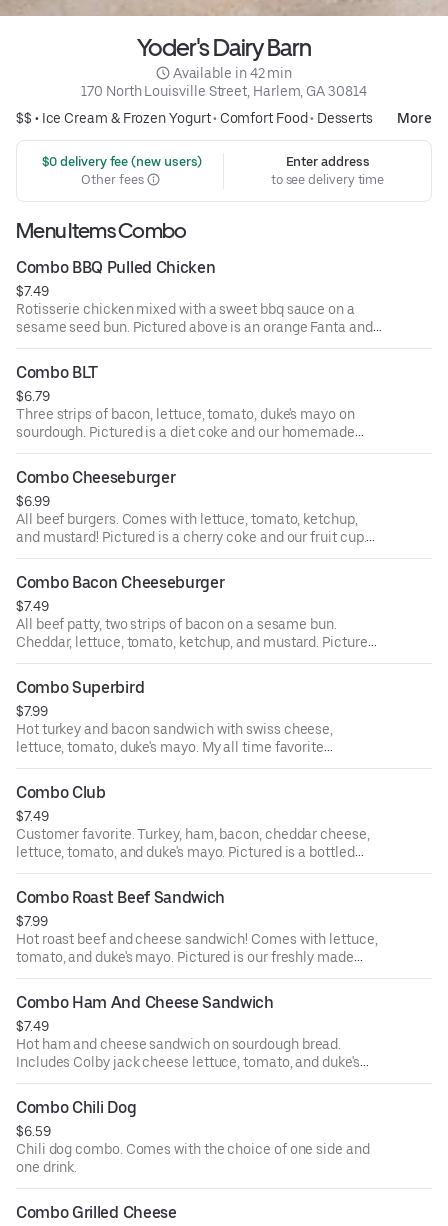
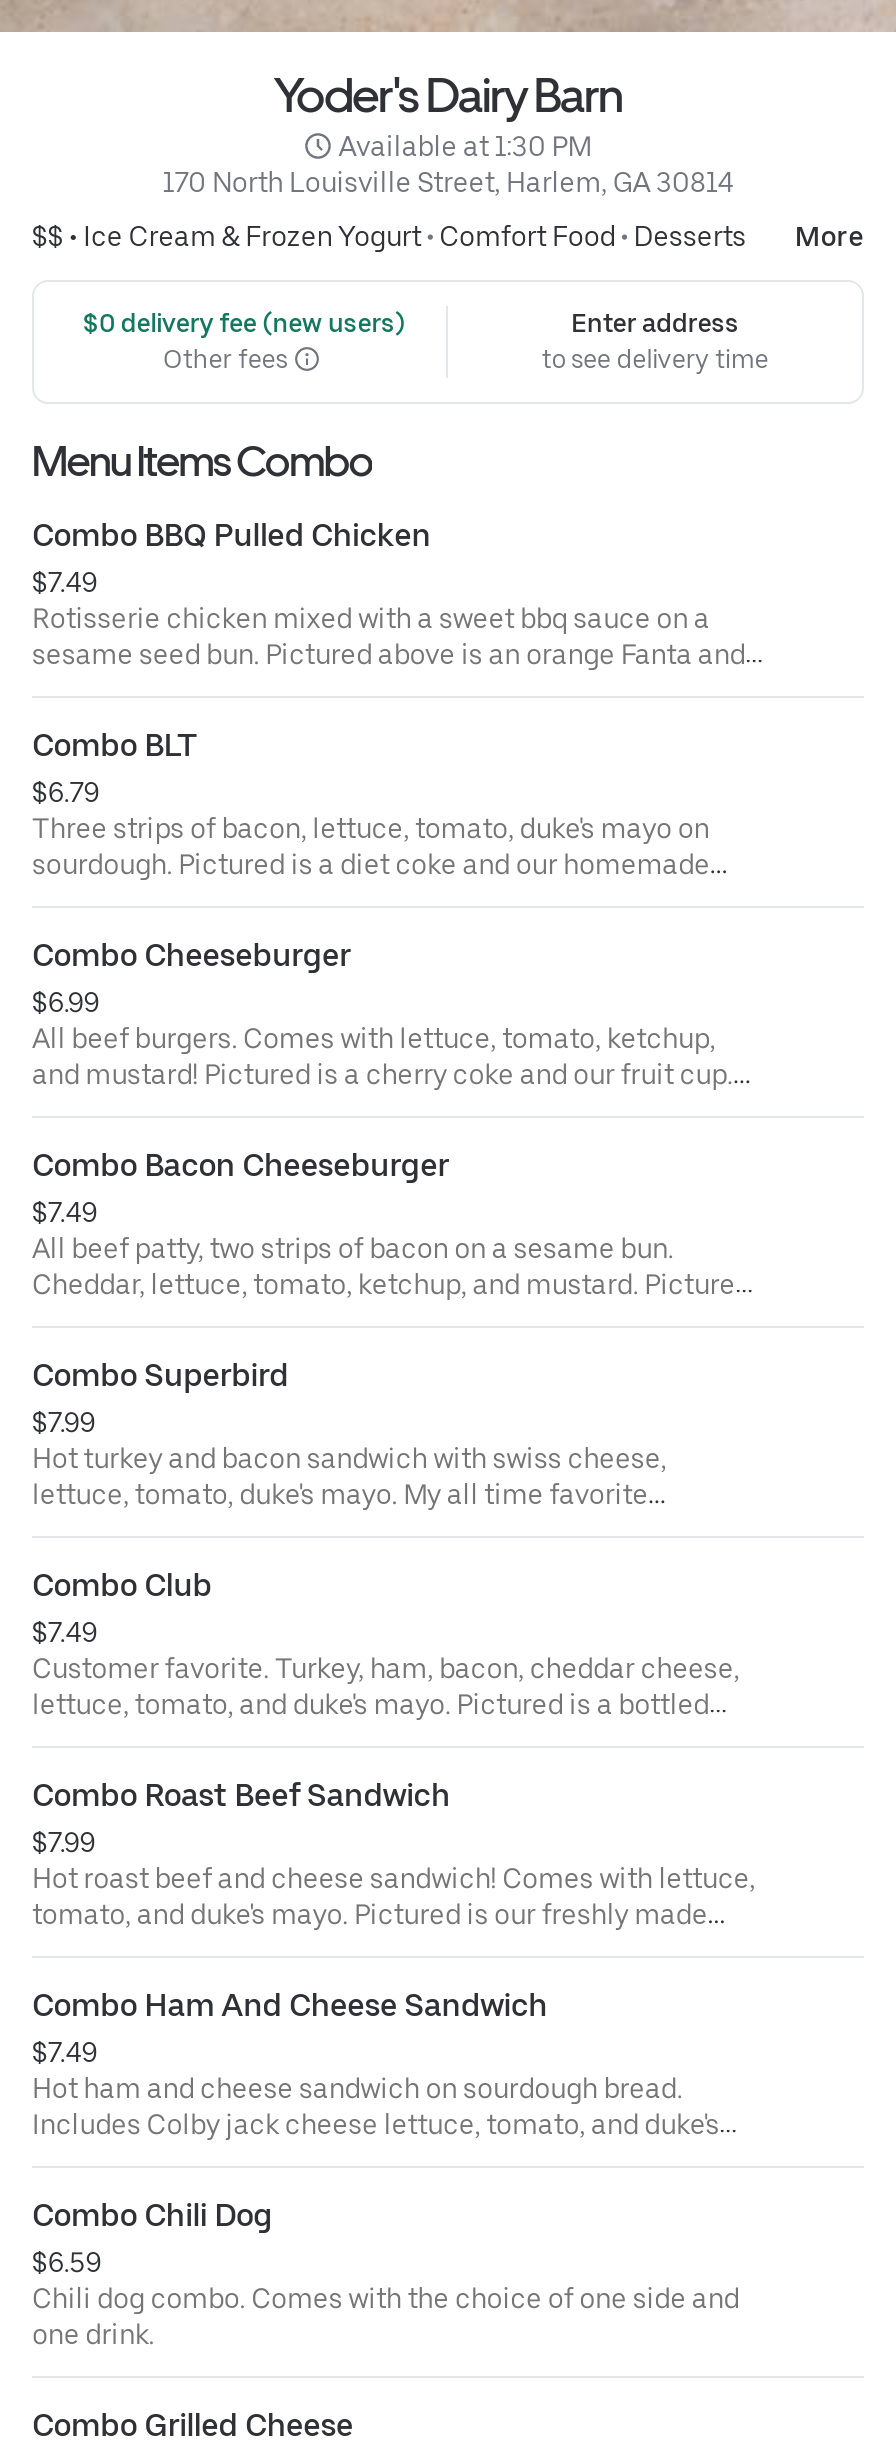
- Available in 42 min
+ Available at 1:30 PM
